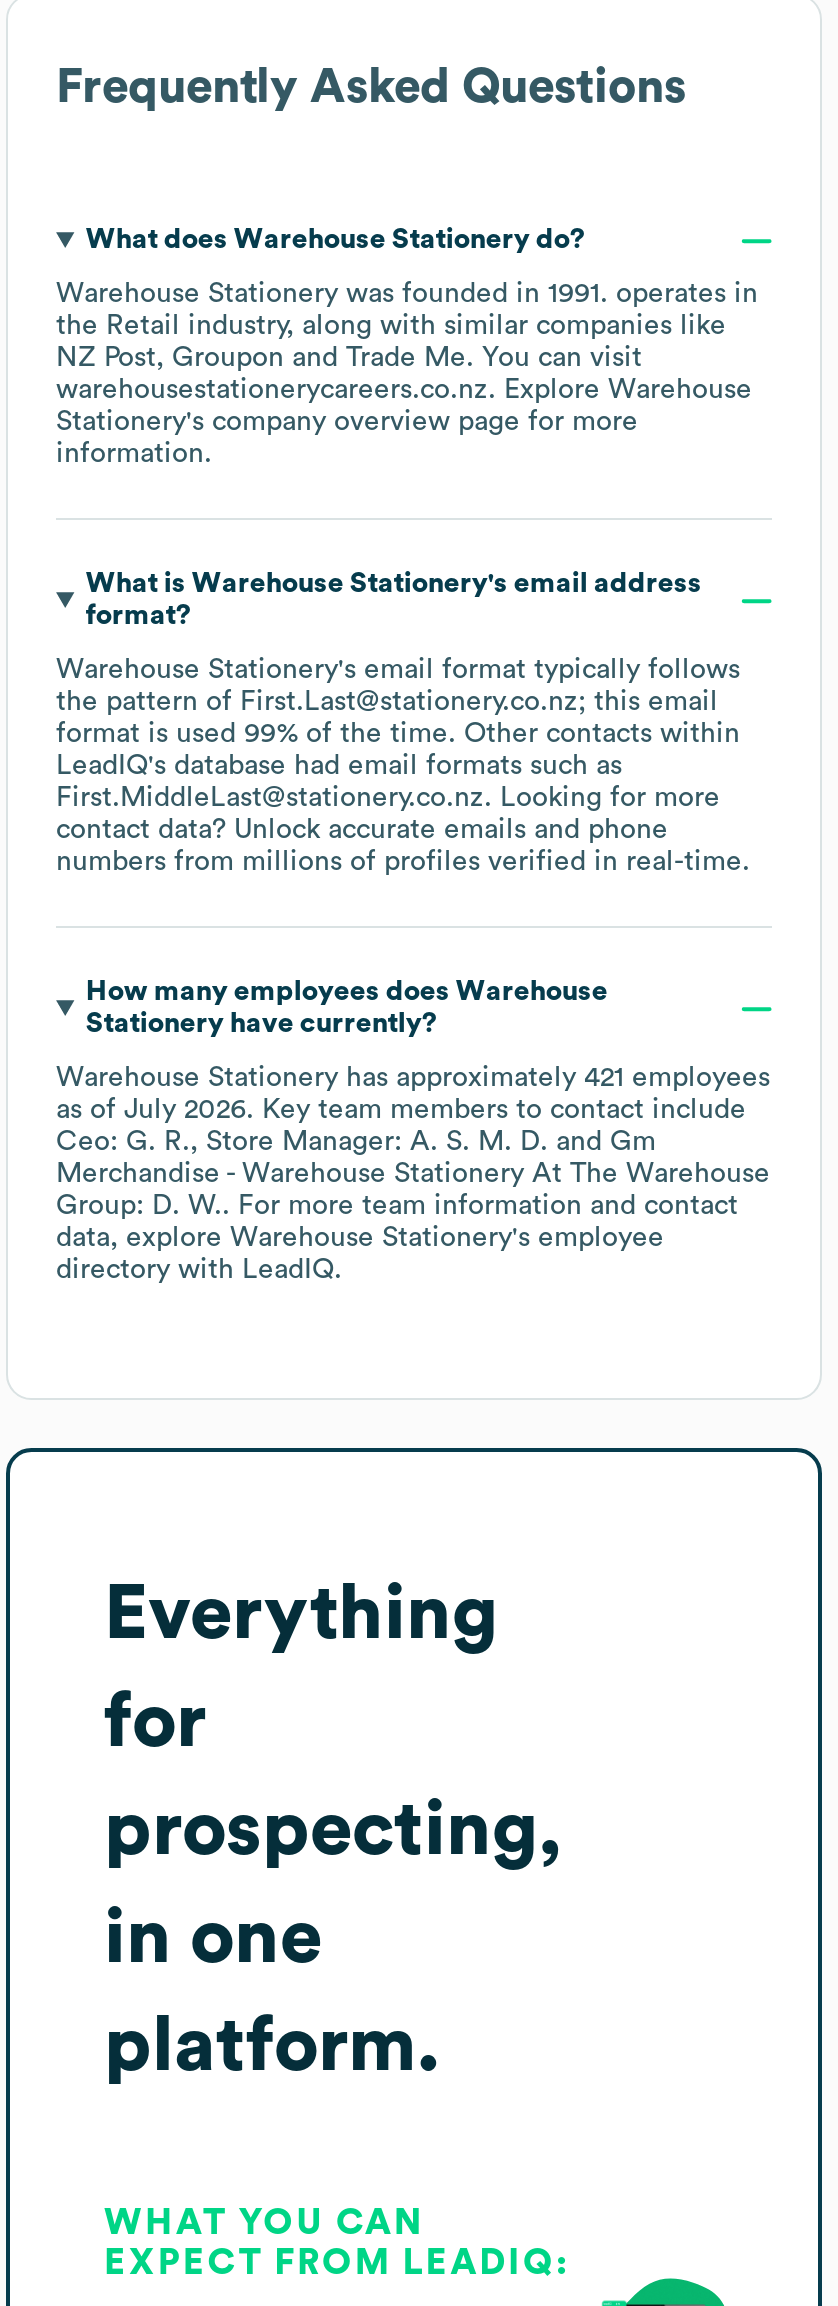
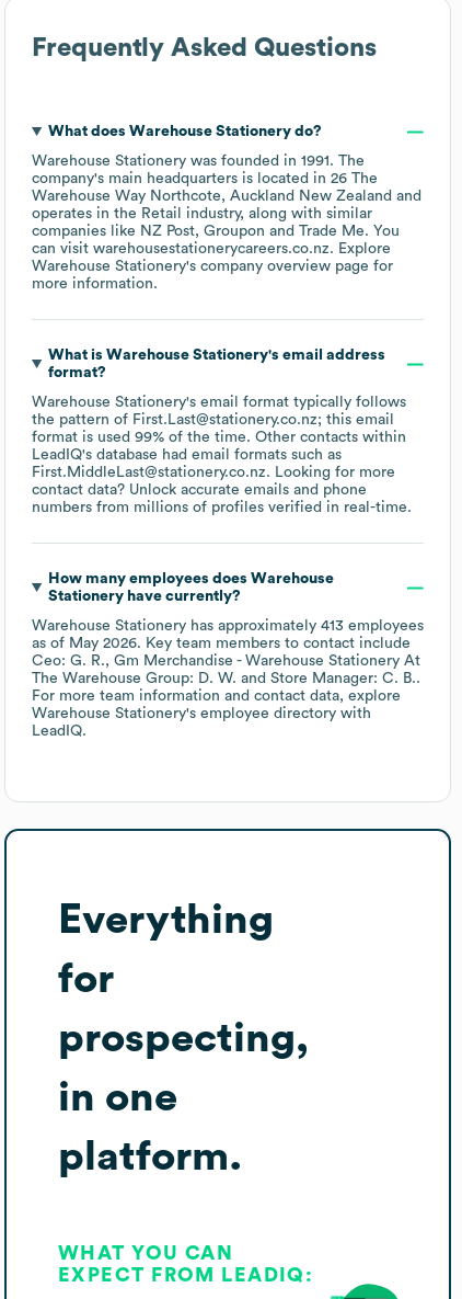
- Warehouse Stationery was founded in 1991. operates in
- the Retail industry, along with similar companies like
- NZ Post Groupon
- Trade Me. You can visit
- warehousestationerycareers.co.nz. Explore Warehouse
- Stationery's company overview page for more
- information.
+ Warehouse Stationery was founded in 1991. The
+ company's main headquarters is located in 26 The
+ Warehouse Way Northcote, Auckland New Zealand
+ operates in the Retail industry, along with similar
+ companies like NZ Post Groupon
+ Trade Me. You
+ can visit warehousestationerycareers.co.nz. Explore
+ Warehouse Stationery's company overview page for
+ more information.

- Warehouse Stationery has approximately 421 employees
- as of July 2026. Key team members to contact include
- Ceo: G. R. Store Manager: A. S. M. D.
- Gm
- Merchandise - Warehouse Stationery At The Warehouse
- Group: D. W.. For more team information and contact
- data, explore Warehouse Stationery's employee
- directory with LeadIQ.
+ Warehouse Stationery has approximately 413 employees
+ as of May 2026. Key team members to contact include
+ Ceo: G. R. Gm Merchandise - Warehouse Stationery At
+ The Warehouse Group: D. W.
+ Store Manager: C. B..
+ For more team information and contact data, explore
+ Warehouse Stationery's employee directory with
+ LeadIQ.
